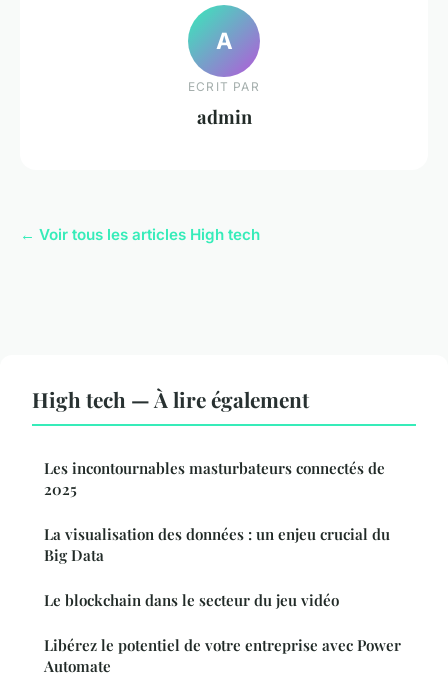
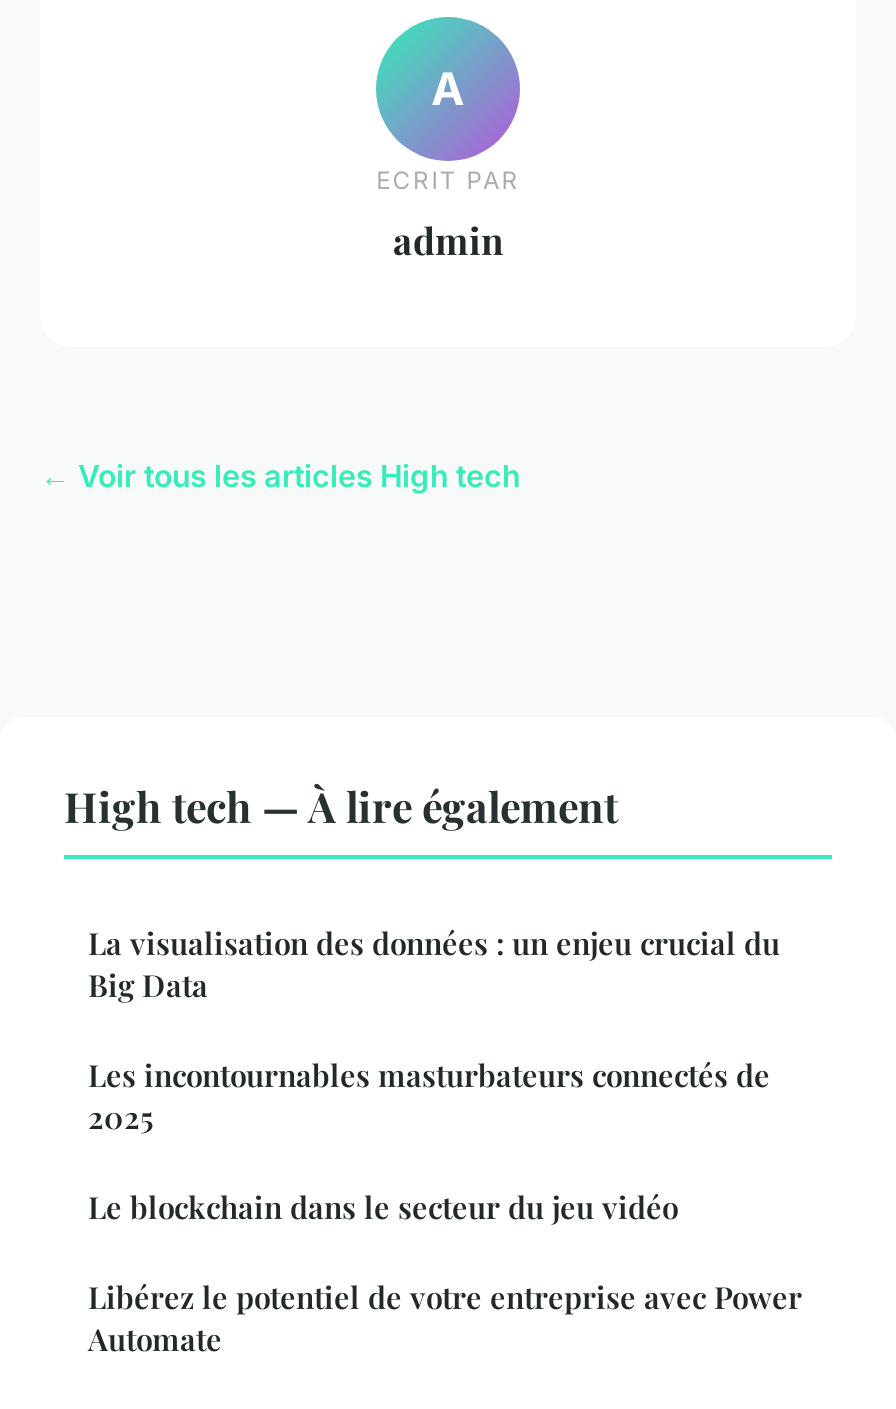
moved down: Les incontournables masturbateurs connectés de | 2025

moved up: La visualisation des données : un enjeu crucial du | Big Data
